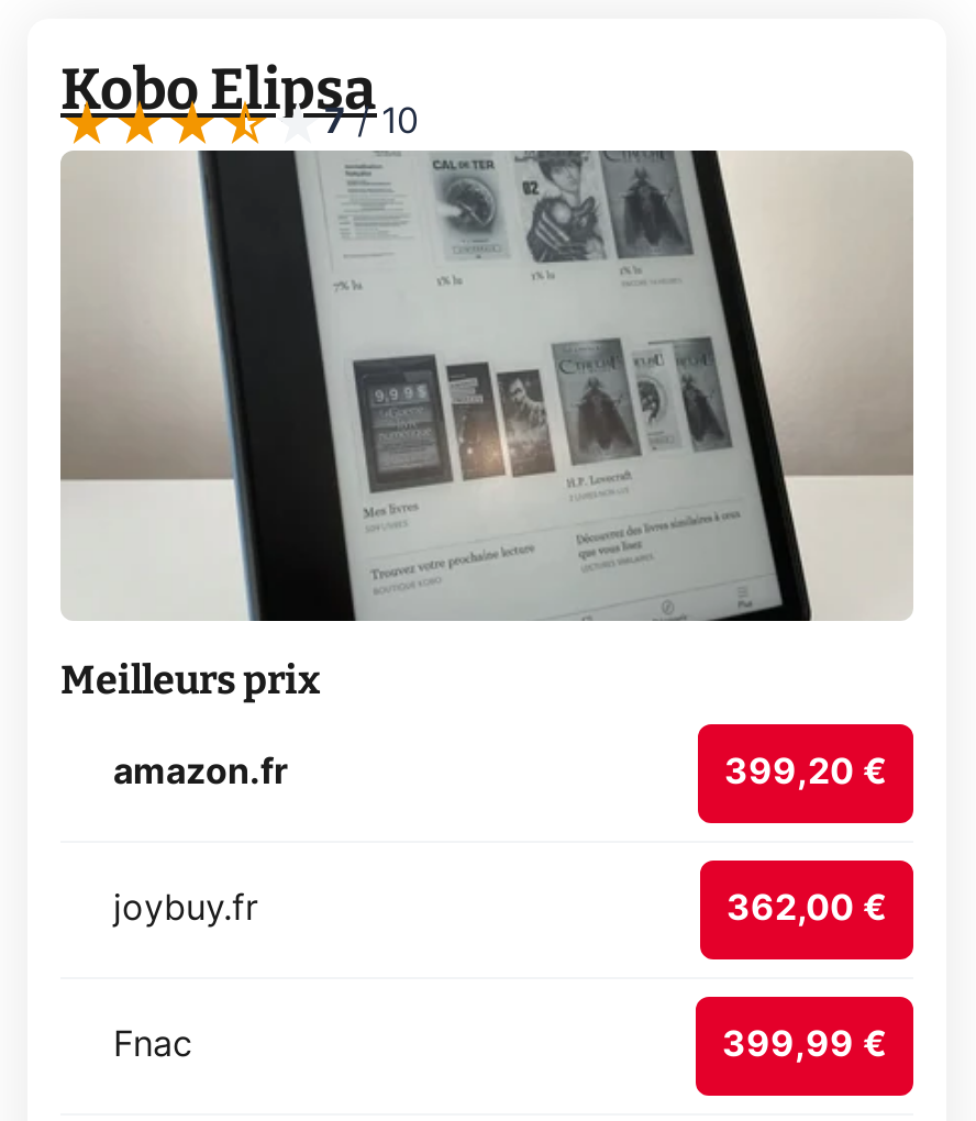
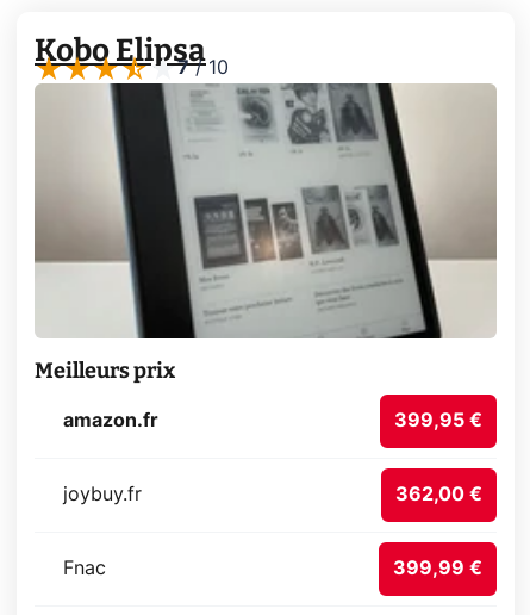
- 399,20 €
+ 399,95 €
